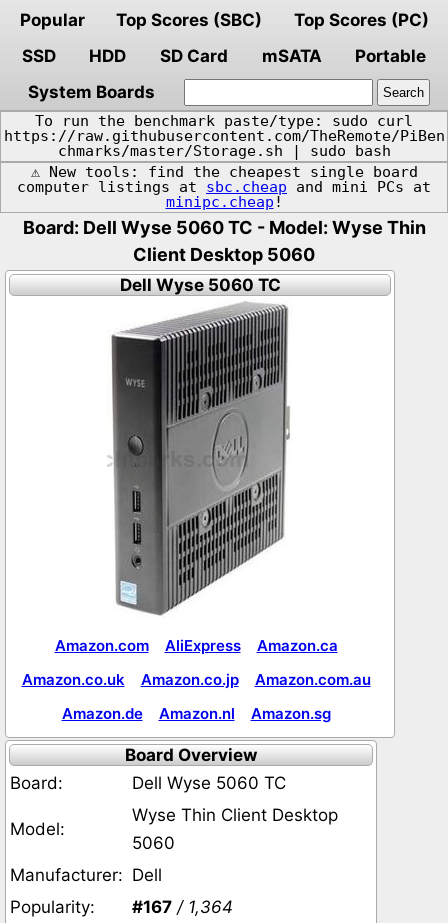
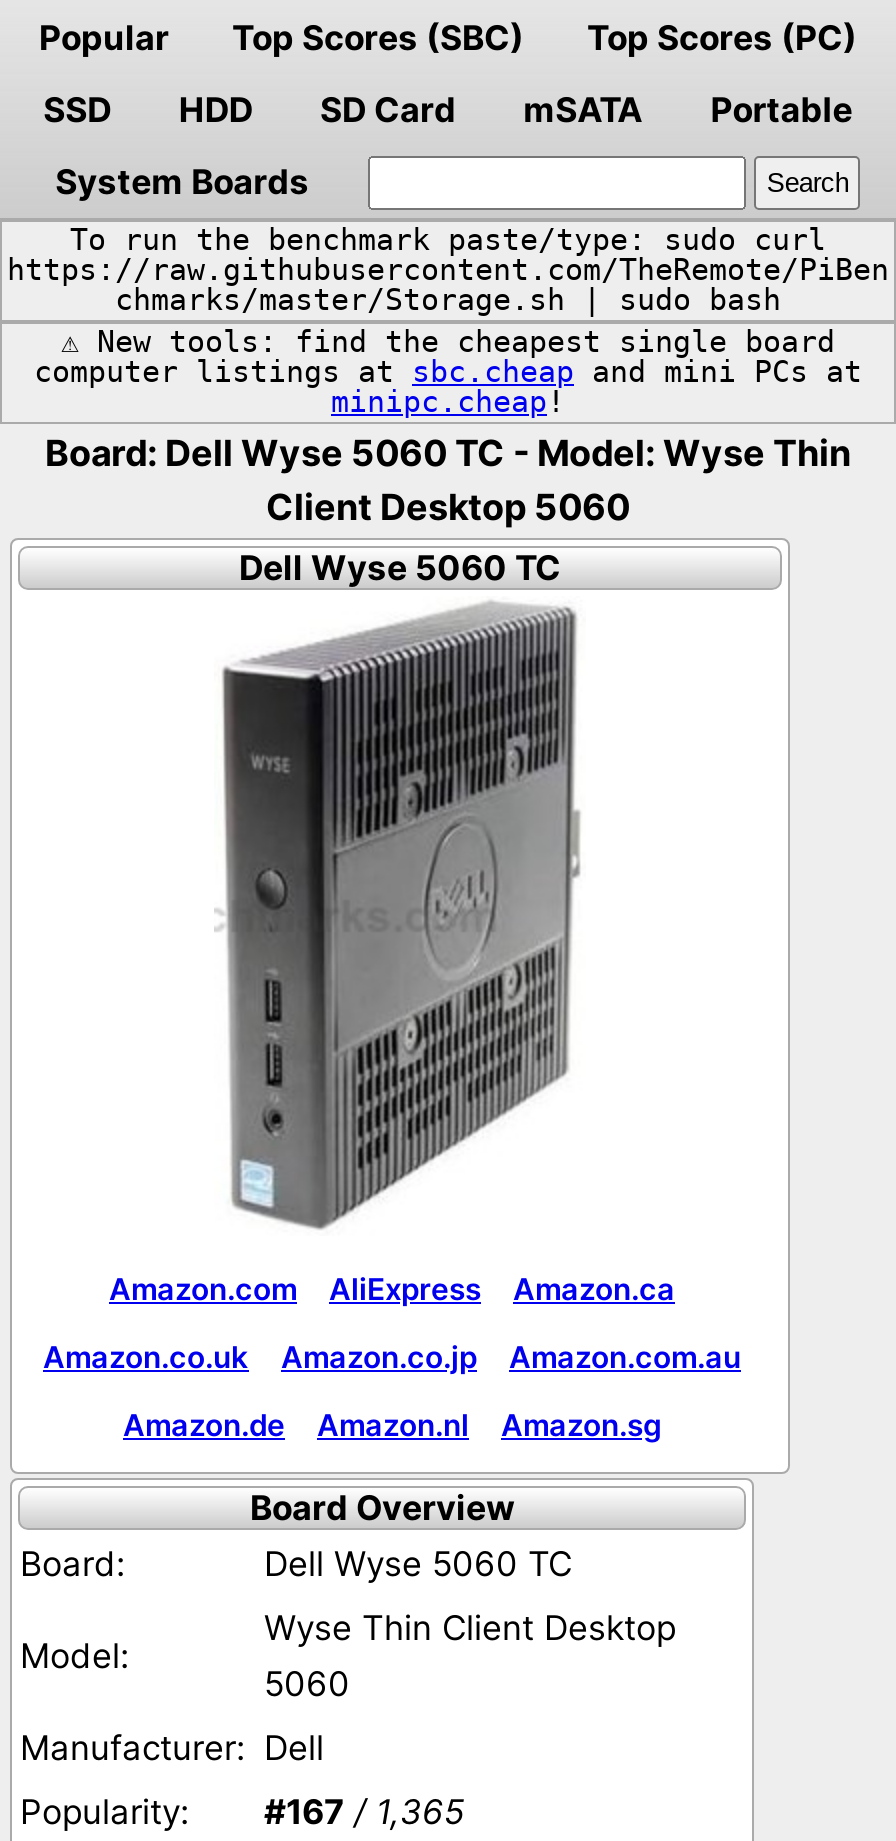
- Popularity: #167 / 1,364
+ Popularity: #167 / 1,365
